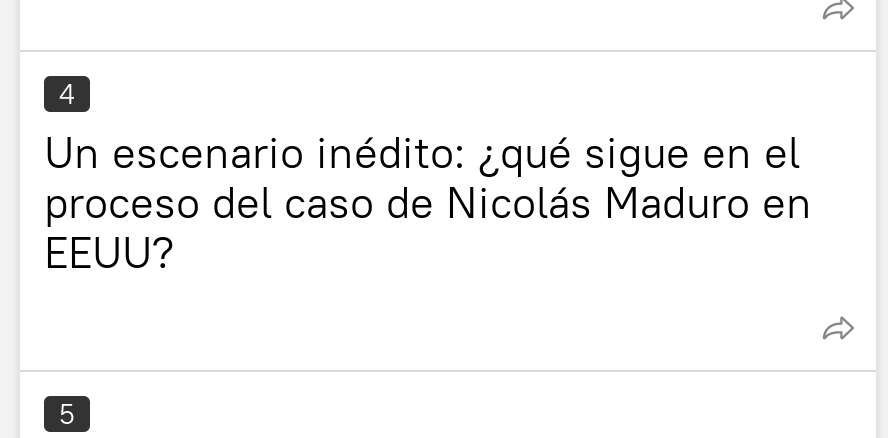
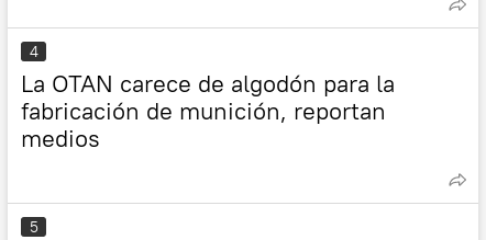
- Un escenario inédito: ¿qué sigue en el
- proceso del caso de Nicolás Maduro en
- EEUU?
+ La OTAN carece de algodón para la
+ fabricación de munición, reportan
+ medios
